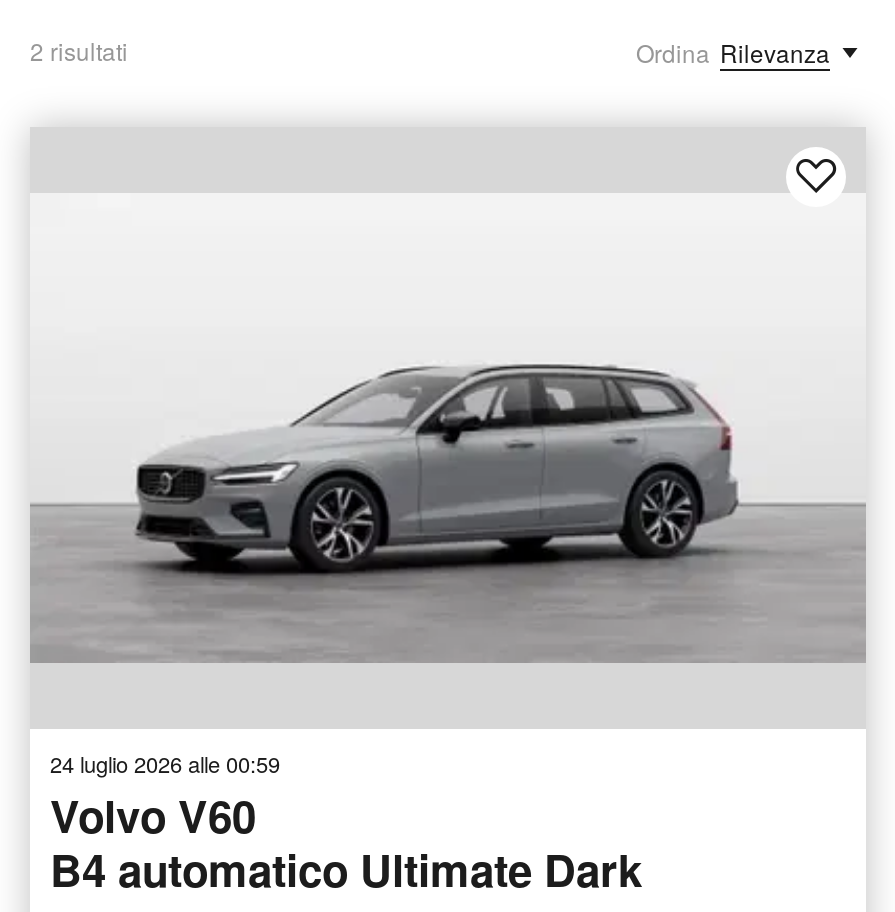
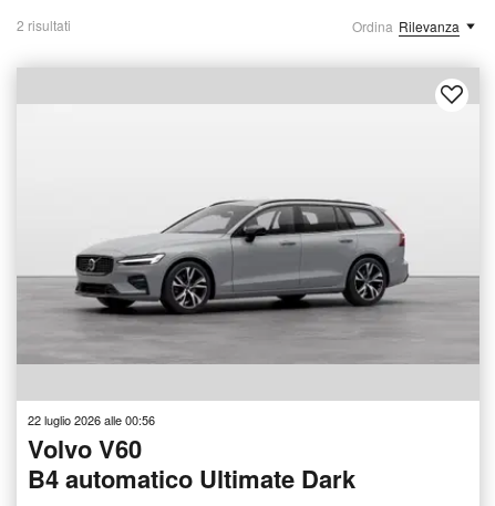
- 24 luglio 2026 alle 00:59
+ 22 luglio 2026 alle 00:56
